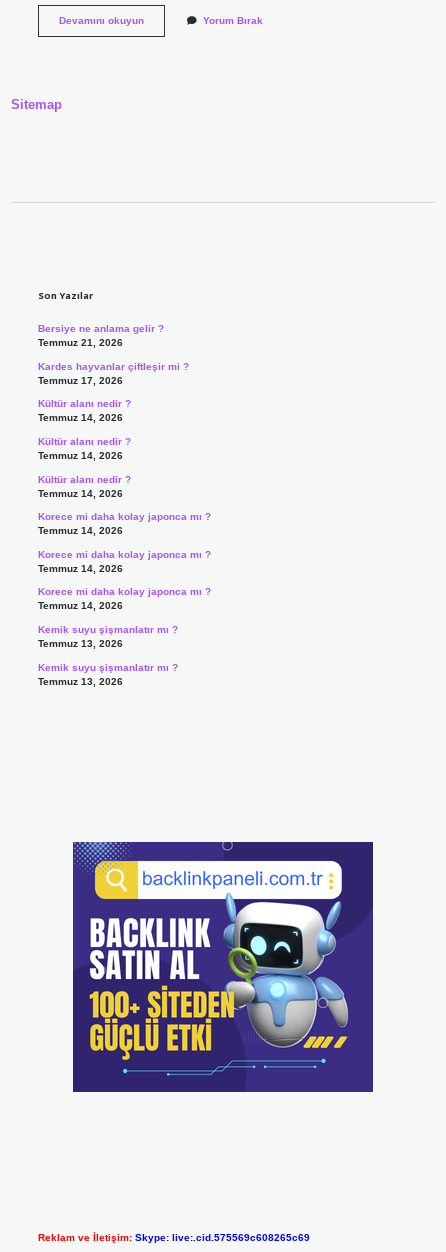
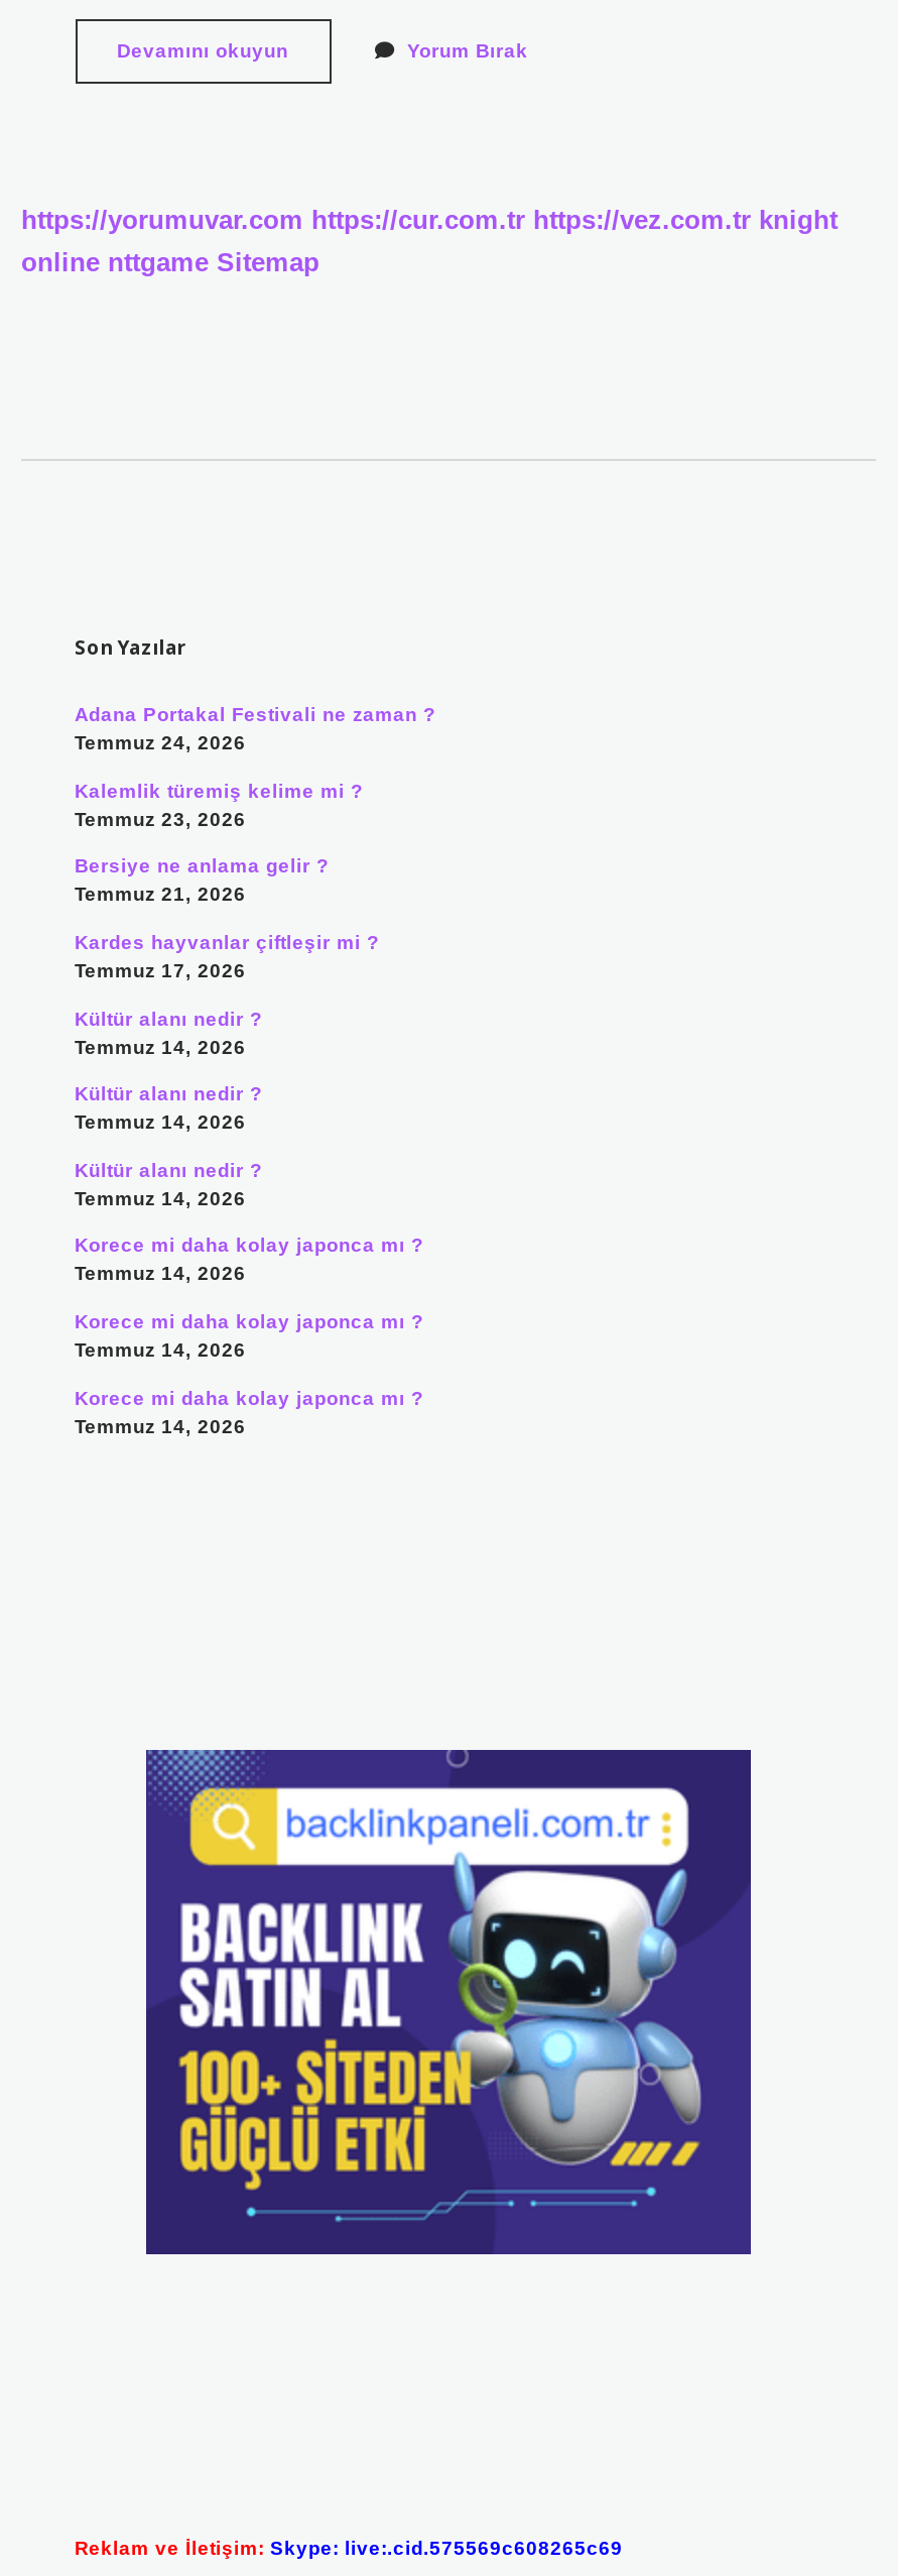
- Sitemap
+ https://yorumuvar.com https://cur.com.tr https://vez.com.tr knight
+ online nttgame Sitemap

+ Adana Portakal Festivali ne zaman ?
+ Temmuz 24, 2026
+ Kalemlik türemiş kelime mi ?
+ Temmuz 23, 2026

moved down: Bersiye ne anlama gelir ? | Temmuz 21, 2026 | Kardes hayvanlar çiftleşir mi ? | ... | Korece mi daha kolay japonca mı ? | Temmuz 14, 2026

- Kemik suyu şişmanlatır mı ?
- Temmuz 13, 2026
- Kemik suyu şişmanlatır mı ?
- Temmuz 13, 2026
